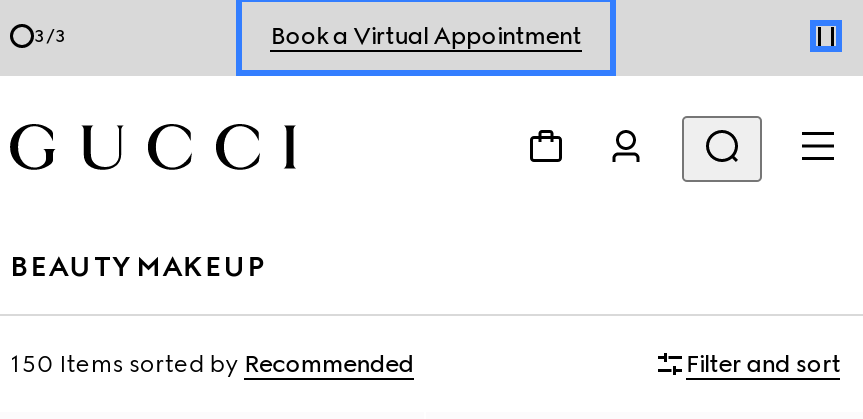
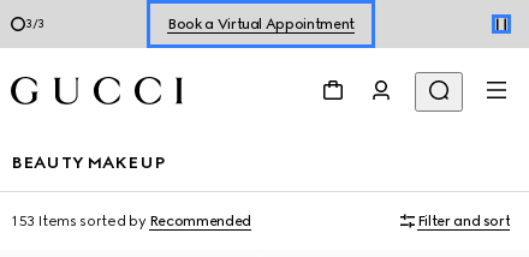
- 150 Items sorted by Recommended
+ 153 Items sorted by Recommended
